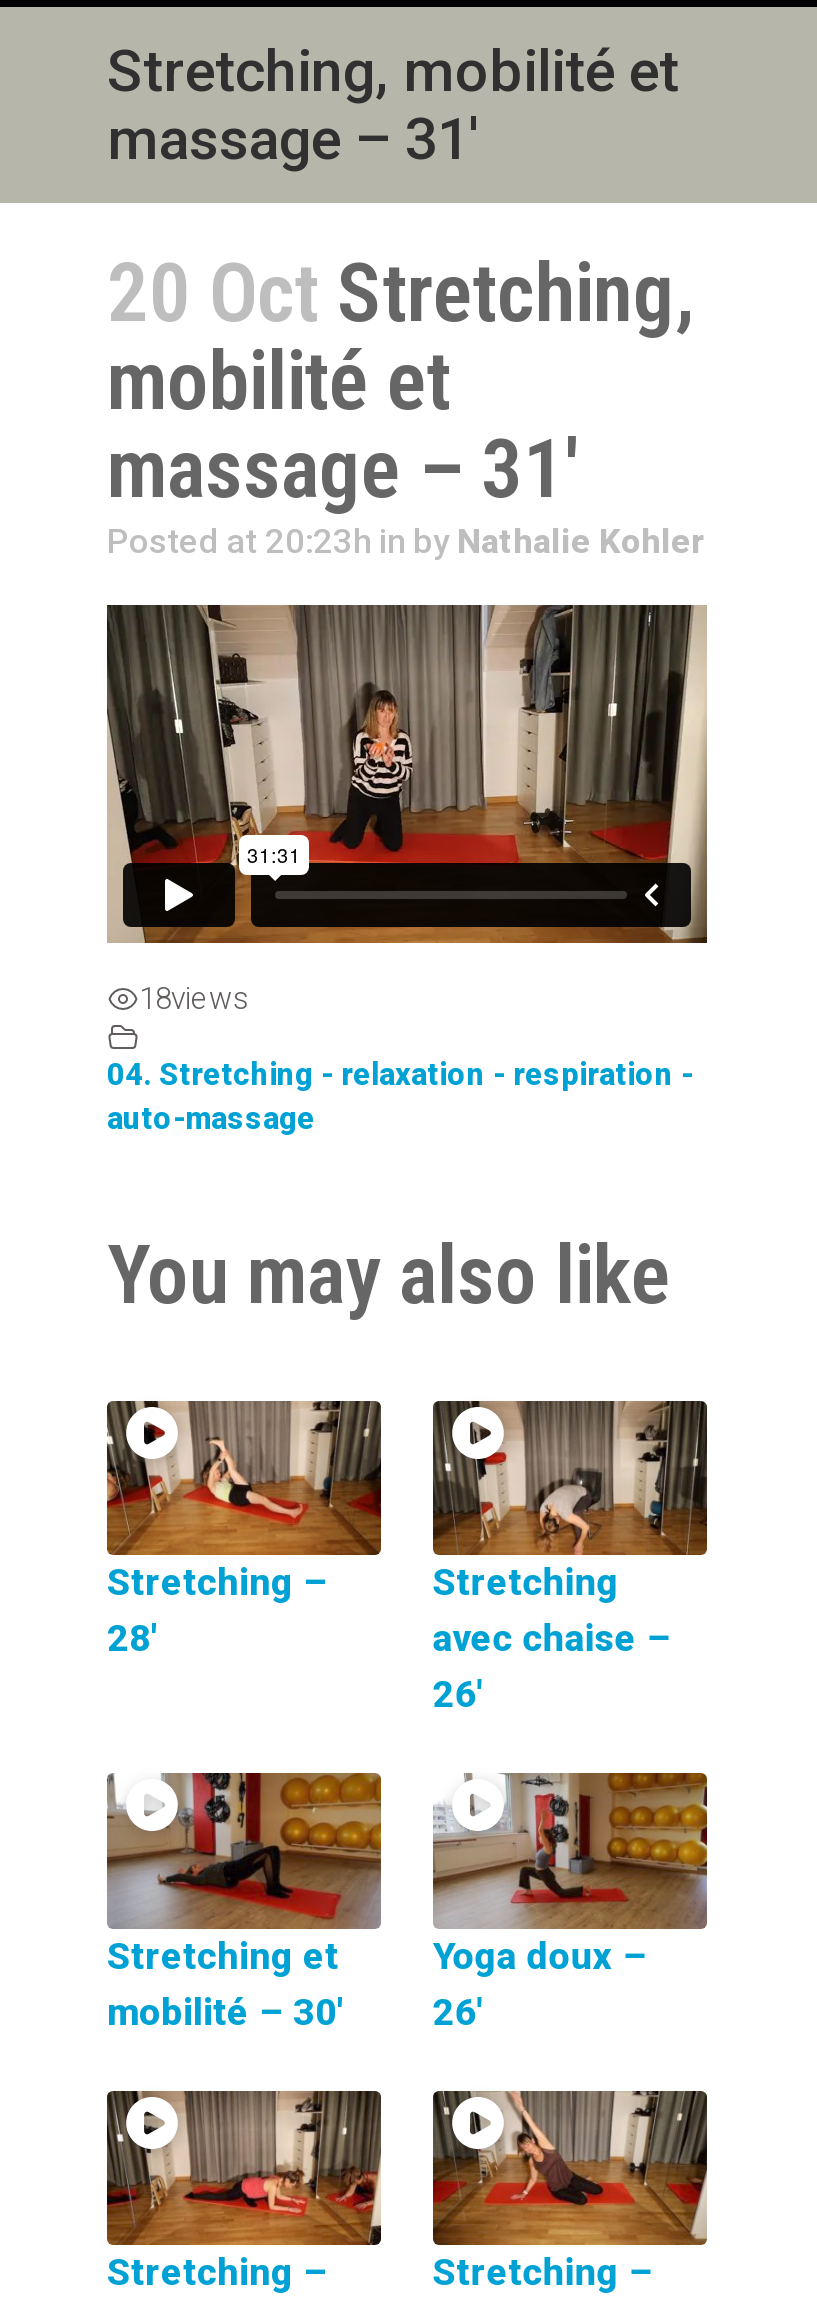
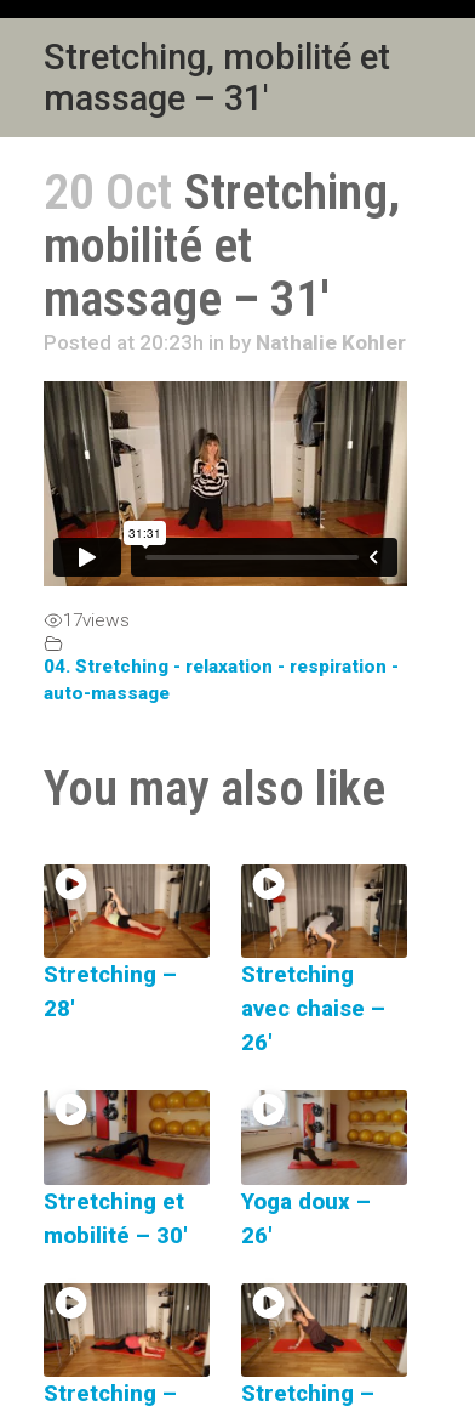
- 18views
+ 17views
